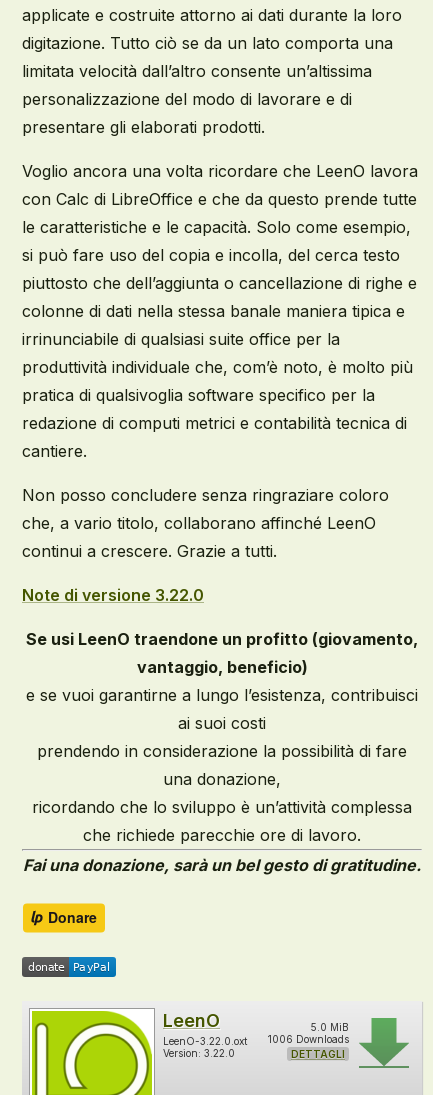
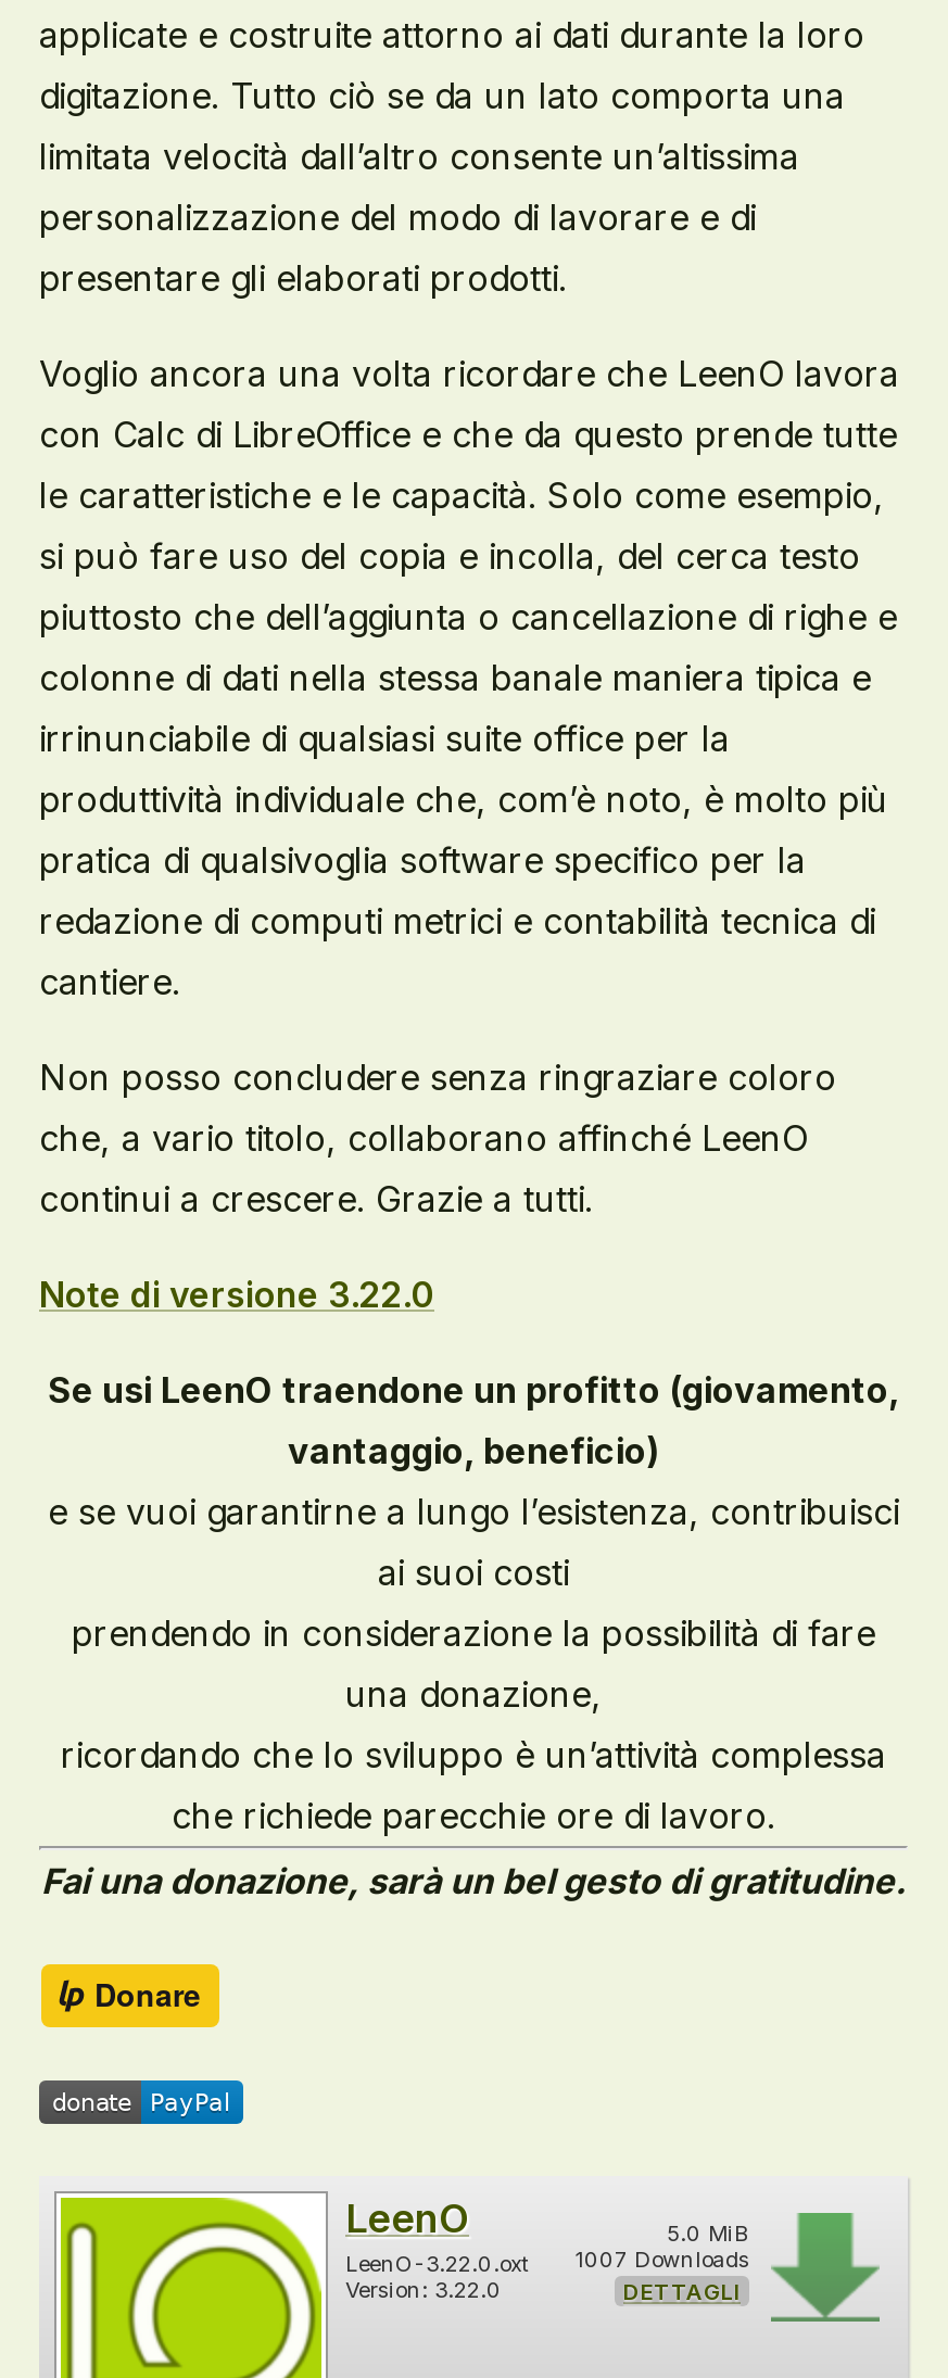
- LeenO-3.22.0.oxt 1006 Downloads
+ LeenO-3.22.0.oxt 1007 Downloads
